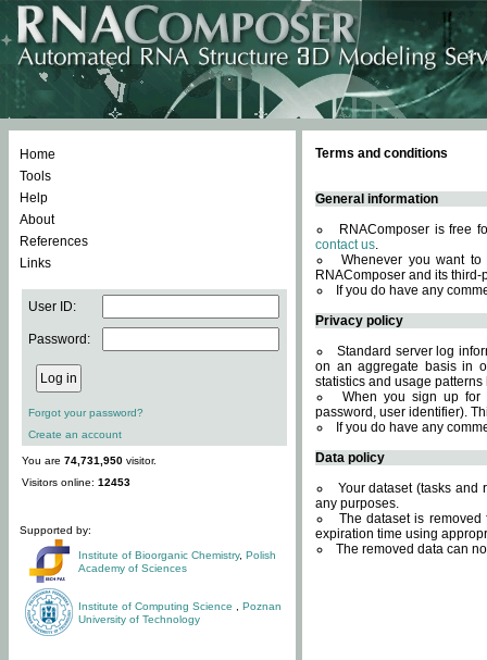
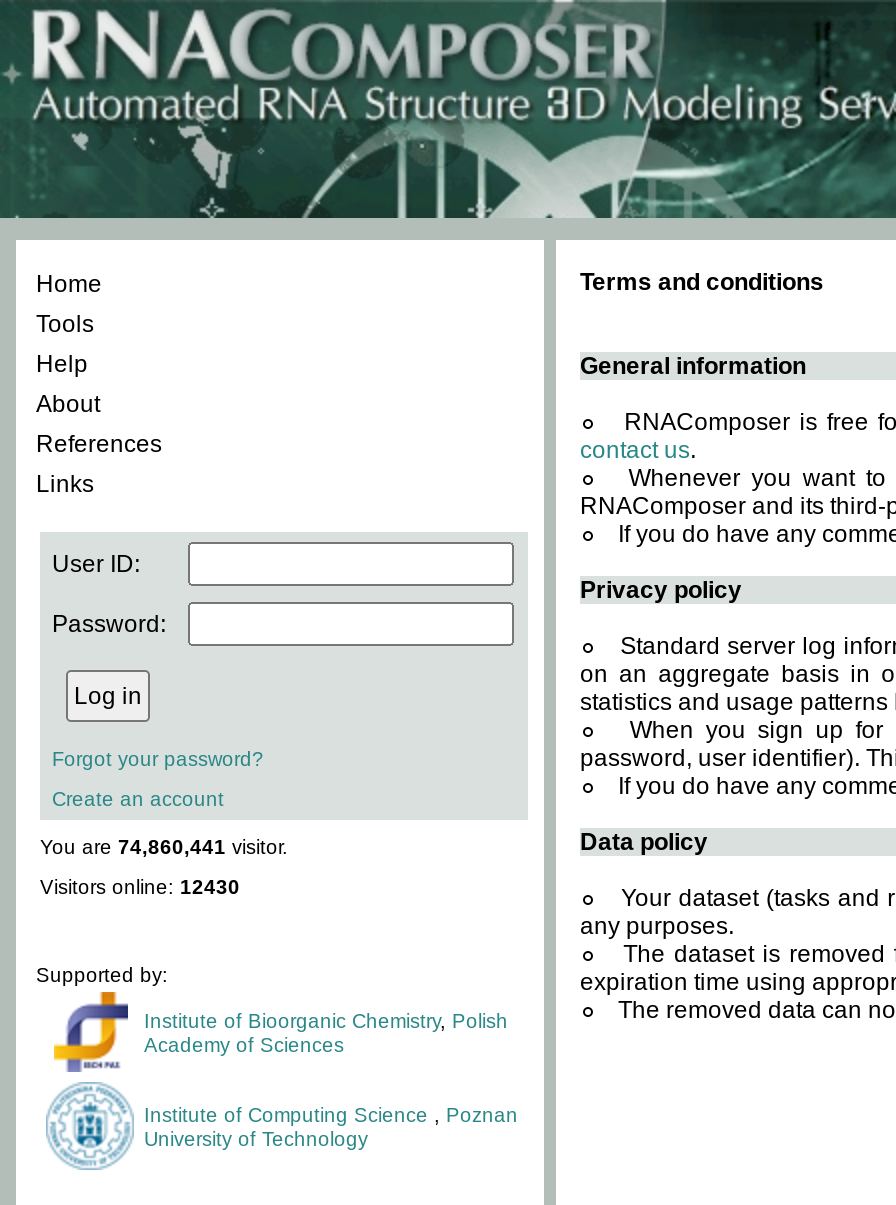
- You are 74,731,950 visitor.
+ You are 74,860,441 visitor.

- Visitors online: 12453
+ Visitors online: 12430
